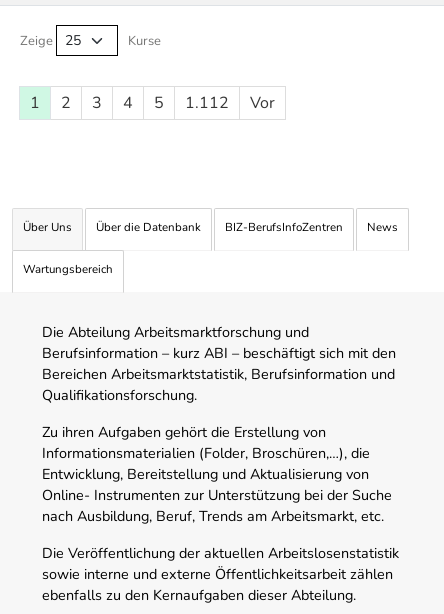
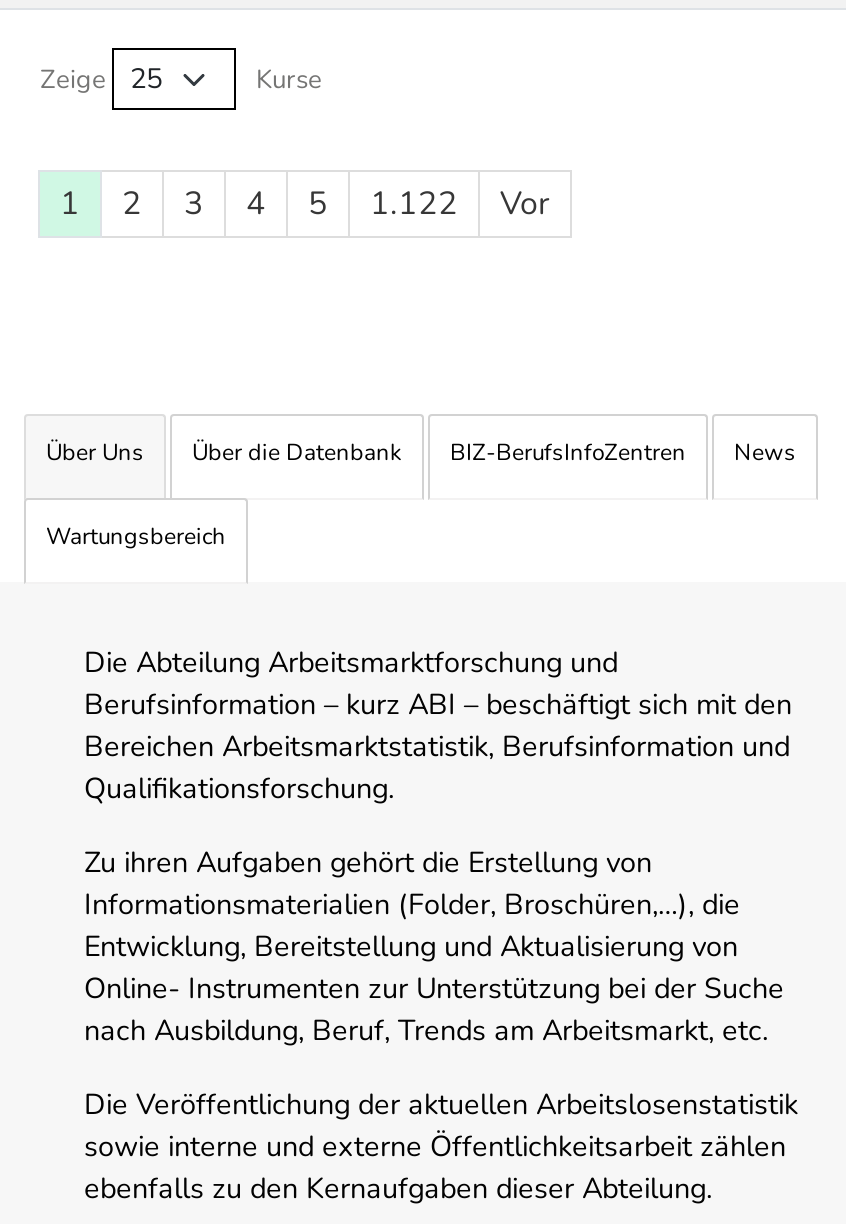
- 1 2 3 4 5 1.112 Vor
+ 1 2 3 4 5 1.122 Vor
